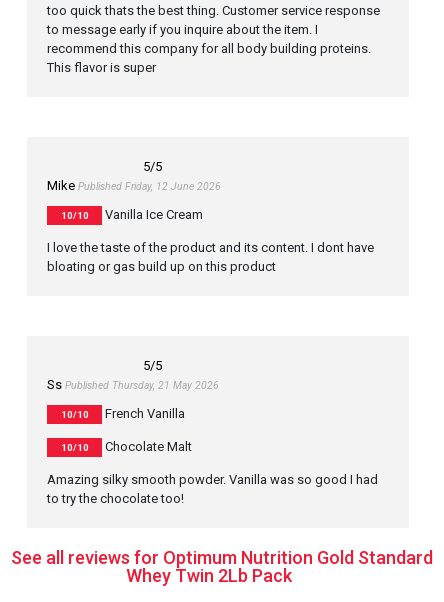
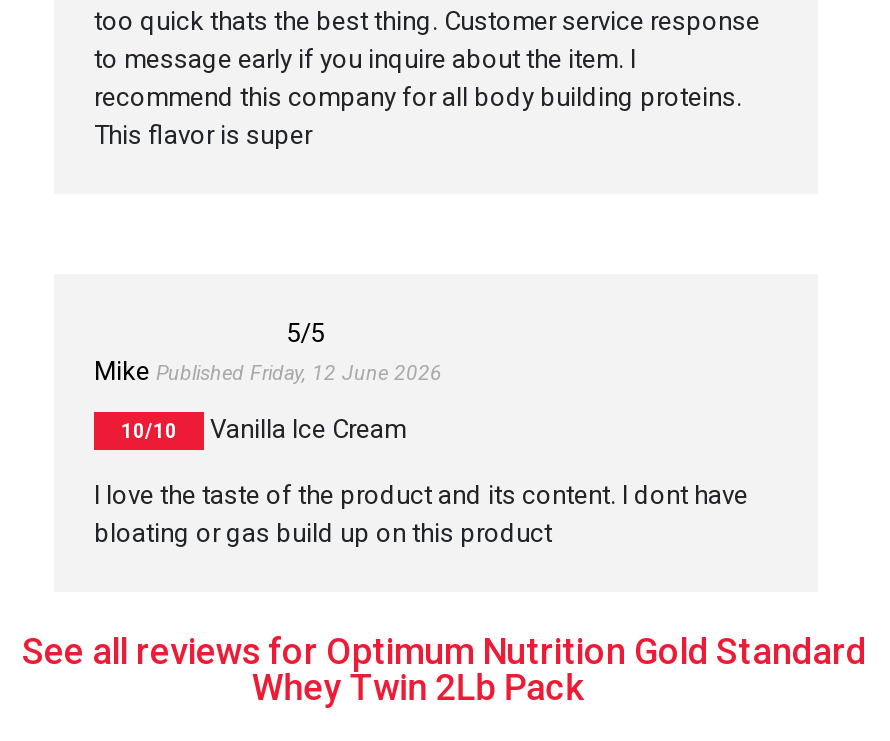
- 5/5
- Ss Published Thursday, 21 May 2026
- 10/10
- French Vanilla
- 10/10
- Chocolate Malt
- Amazing silky smooth powder. Vanilla was so good I had
- to try the chocolate too!
